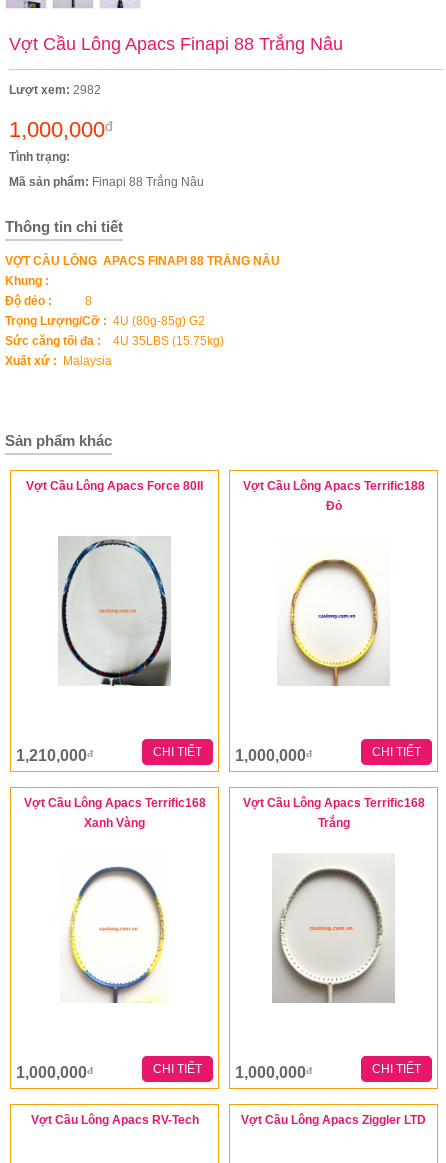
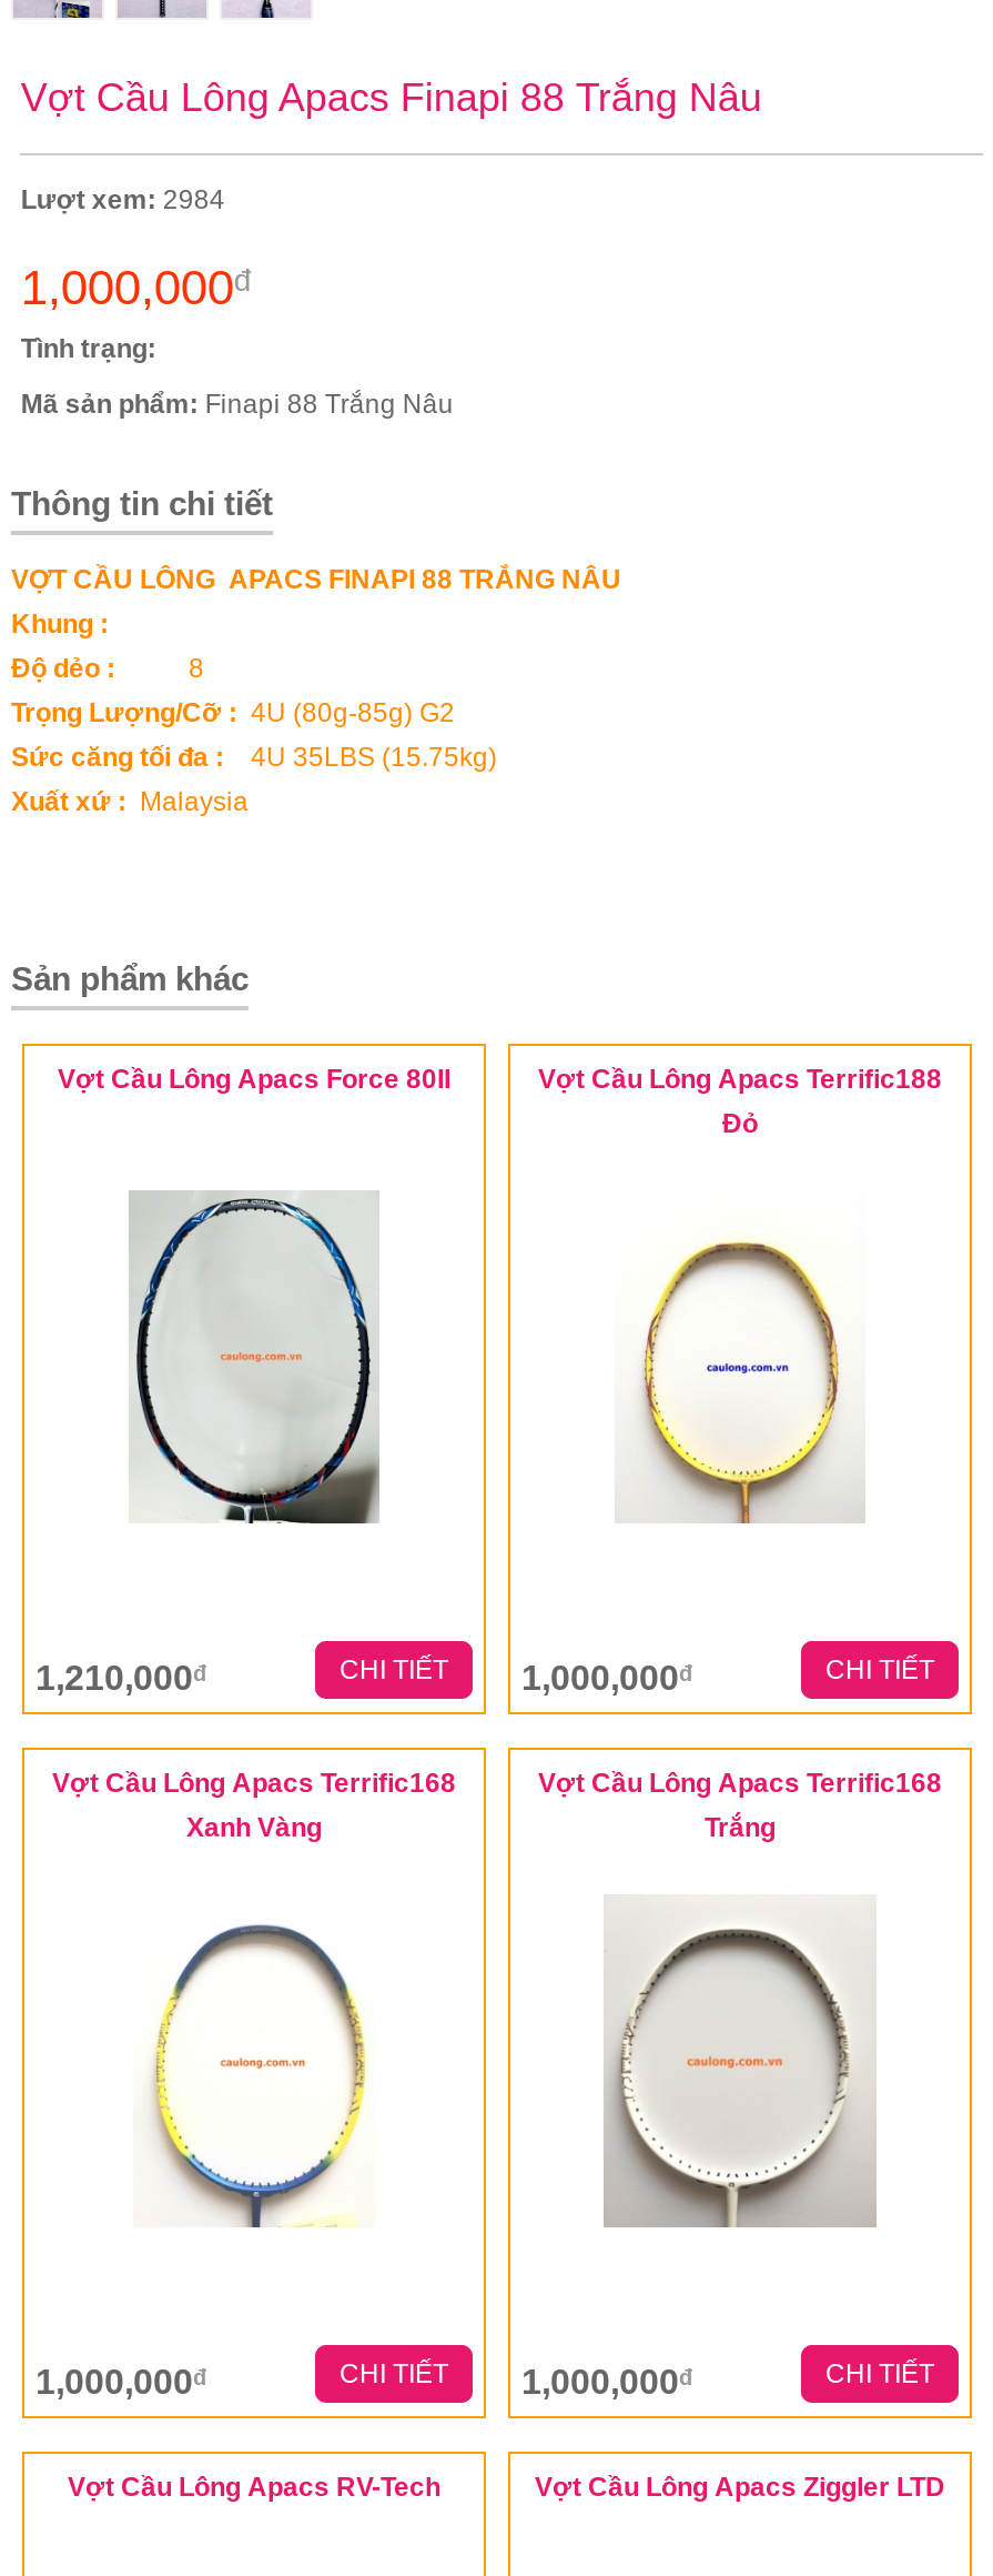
- Lượt xem: 2982
+ Lượt xem: 2984
